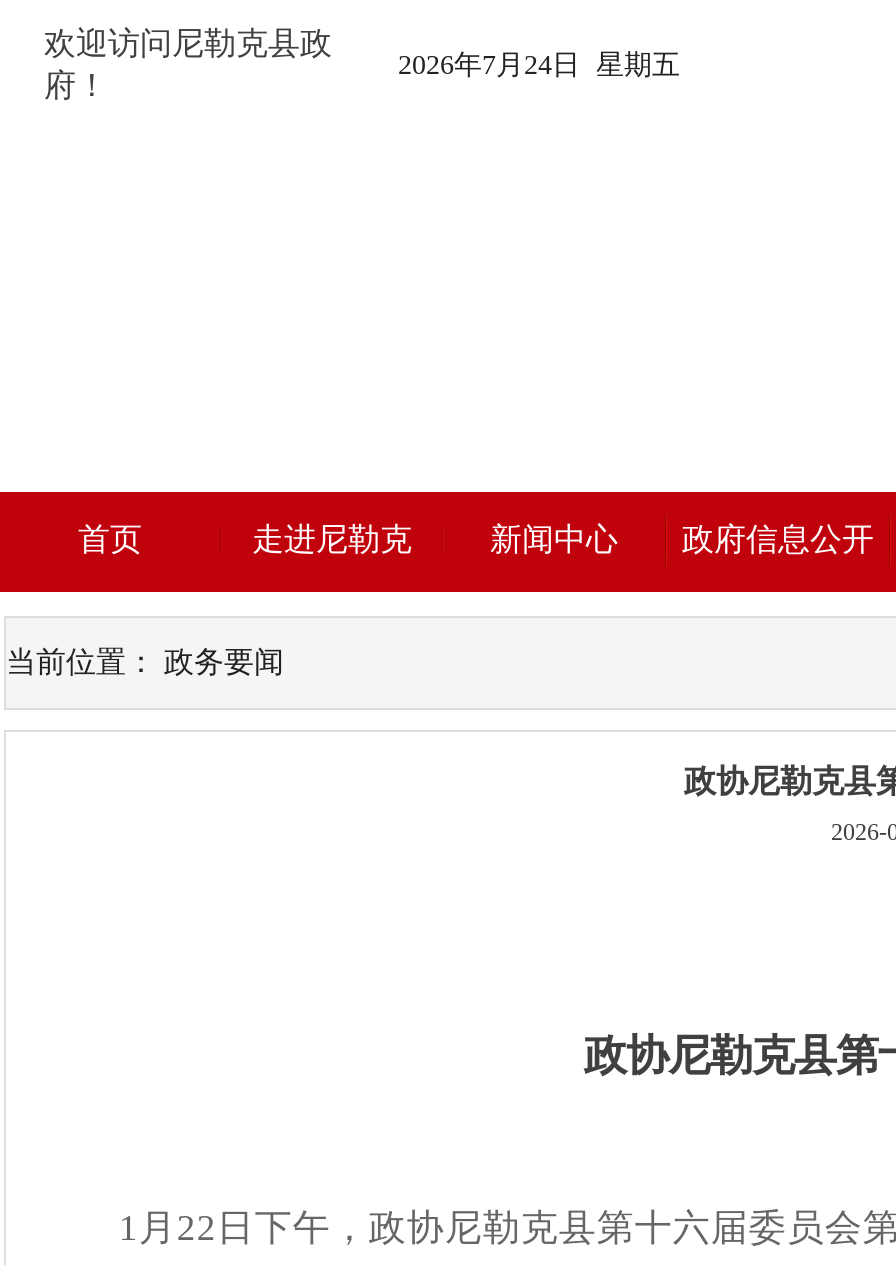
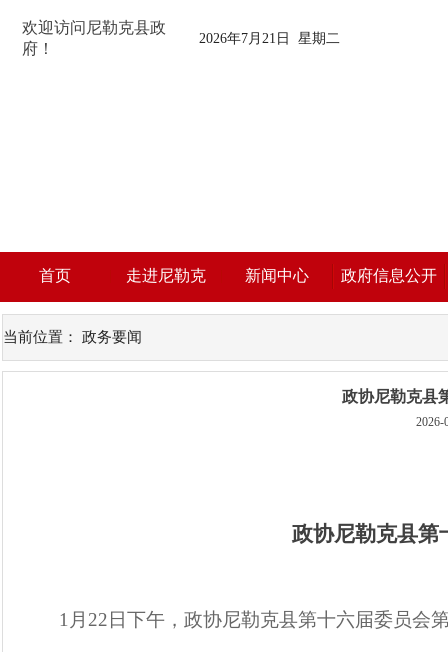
- 2026年7月24日 星期五
+ 2026年7月21日 星期二
